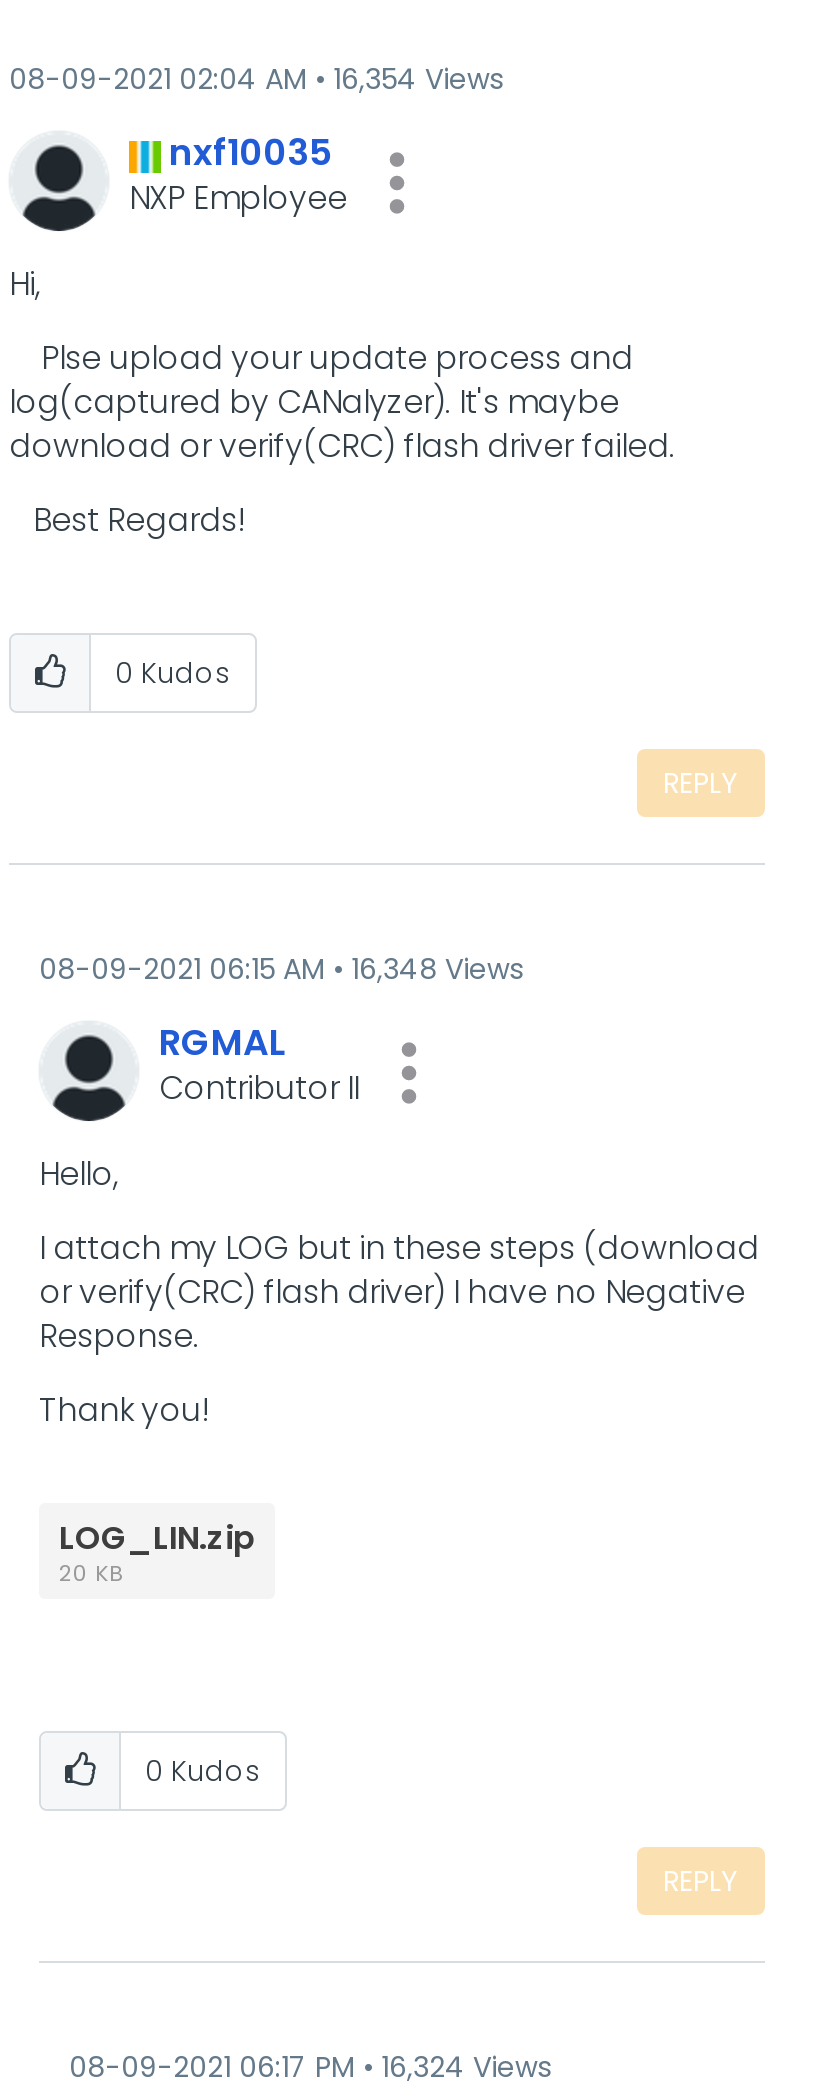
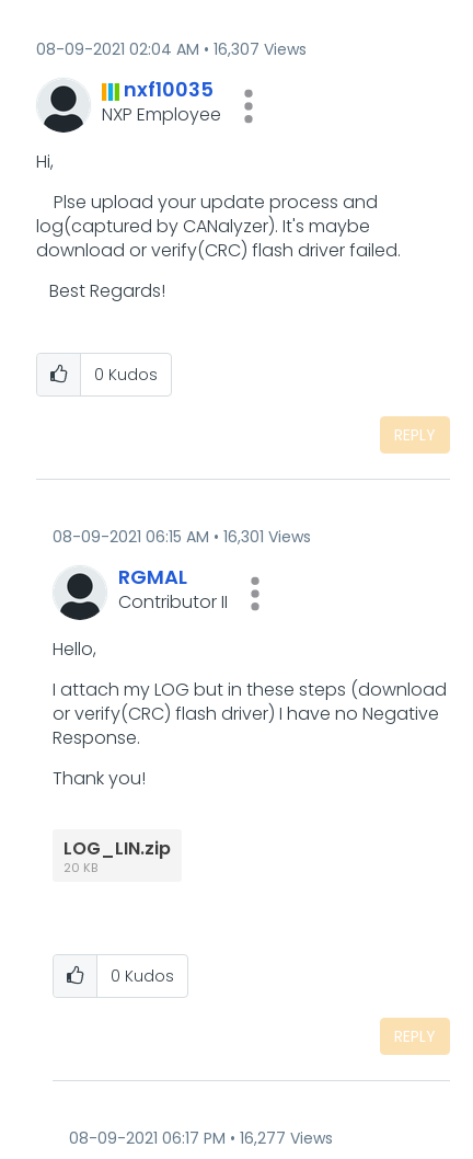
- 08-09-2021 02:04 AM 16,354 Views
+ 08-09-2021 02:04 AM 16,307 Views

- 08-09-2021 06:15 AM 16,348 Views
+ 08-09-2021 06:15 AM 16,301 Views

- 08-09-2021 06:17 PM 16,324 Views
+ 08-09-2021 06:17 PM 16,277 Views
